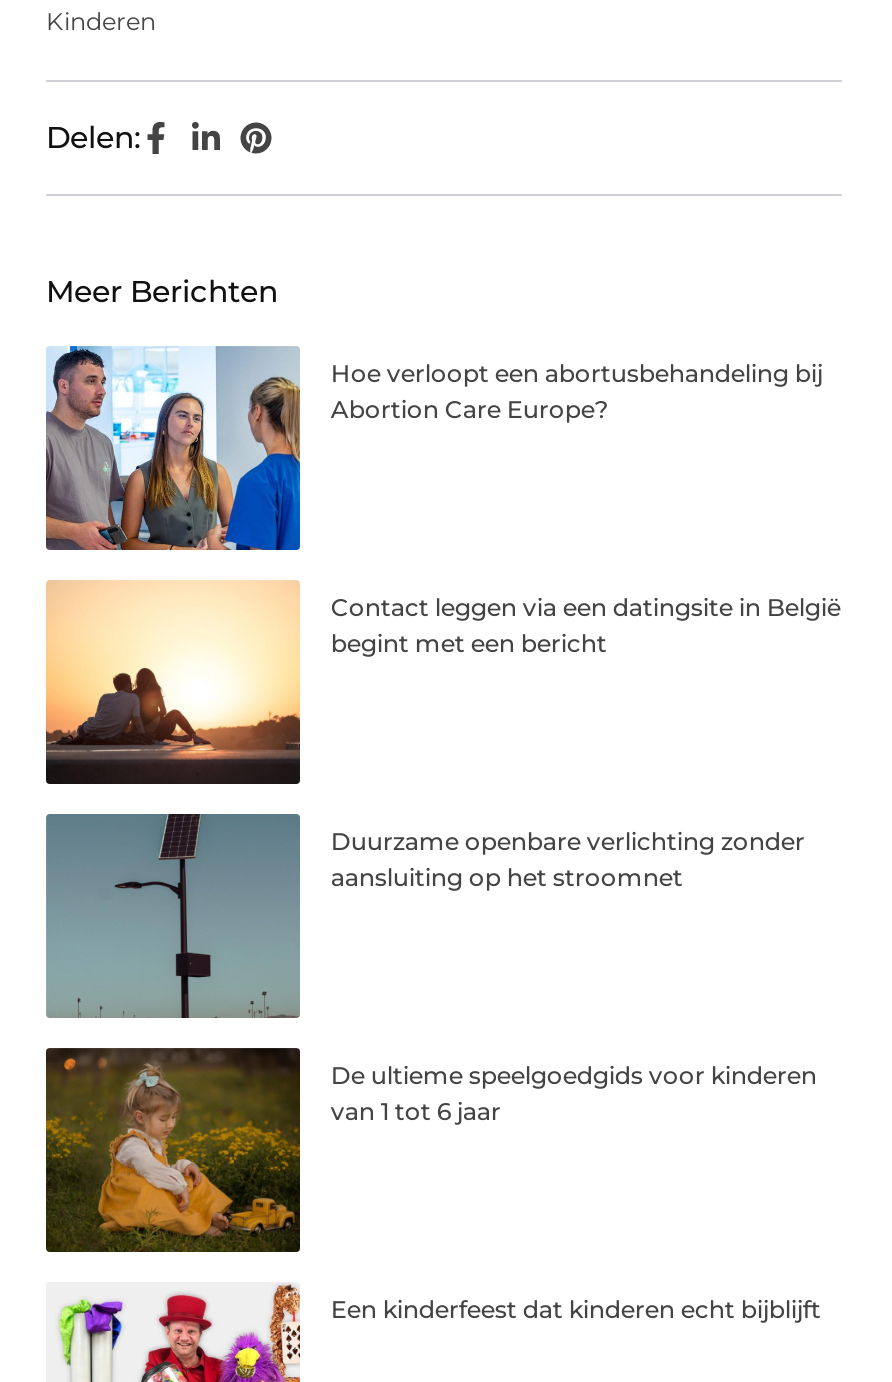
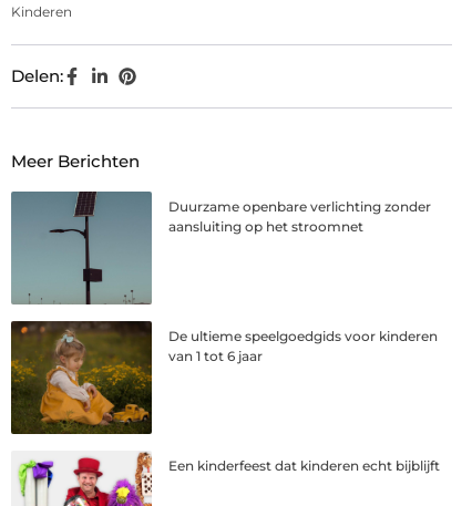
- [image]
- Hoe verloopt een abortusbehandeling bij
- Abortion Care Europe?

- [image]
- Contact leggen via een datingsite in België
- begint met een bericht
